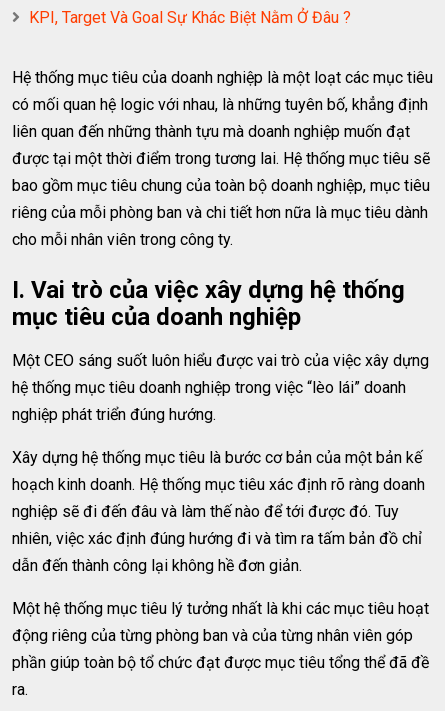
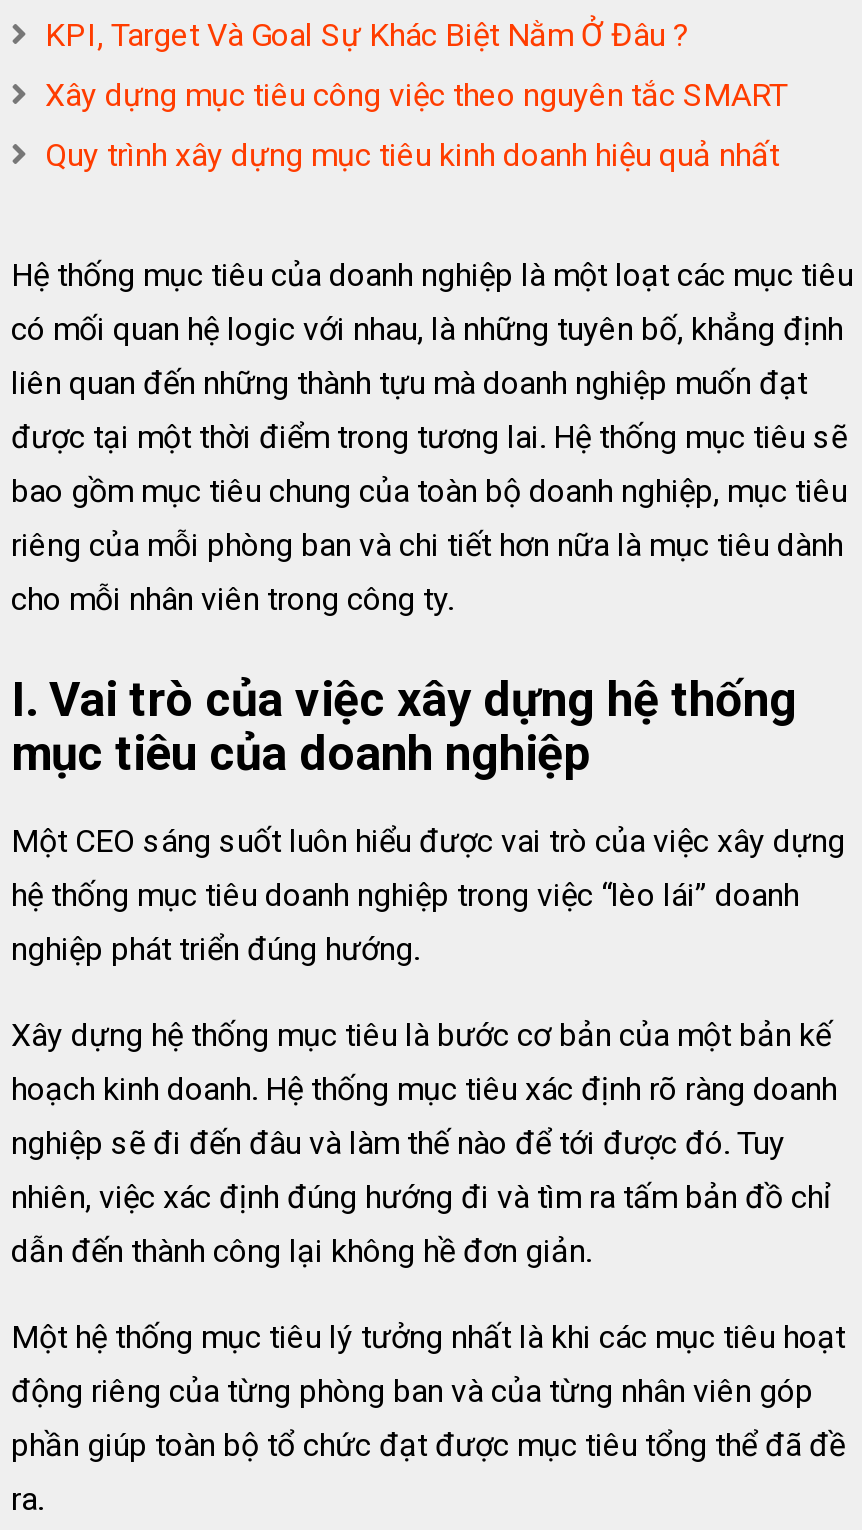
+ Xây dựng mục tiêu công việc theo nguyên tắc SMART
+ Quy trình xây dựng mục tiêu kinh doanh hiệu quả nhất
